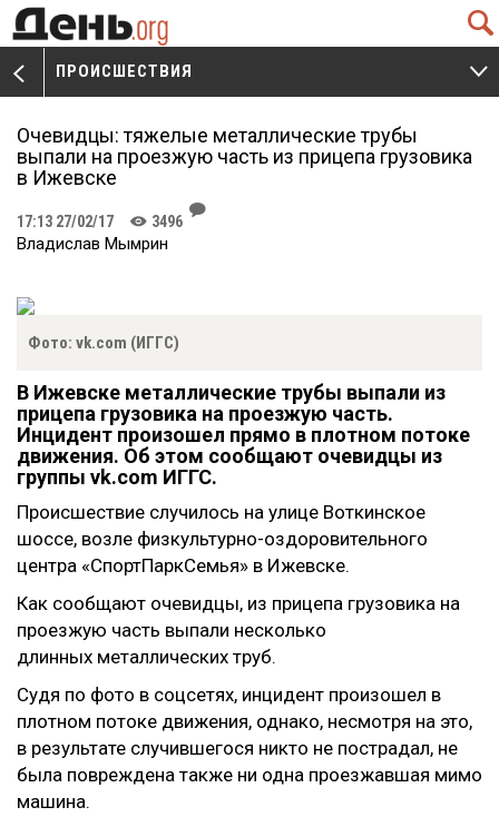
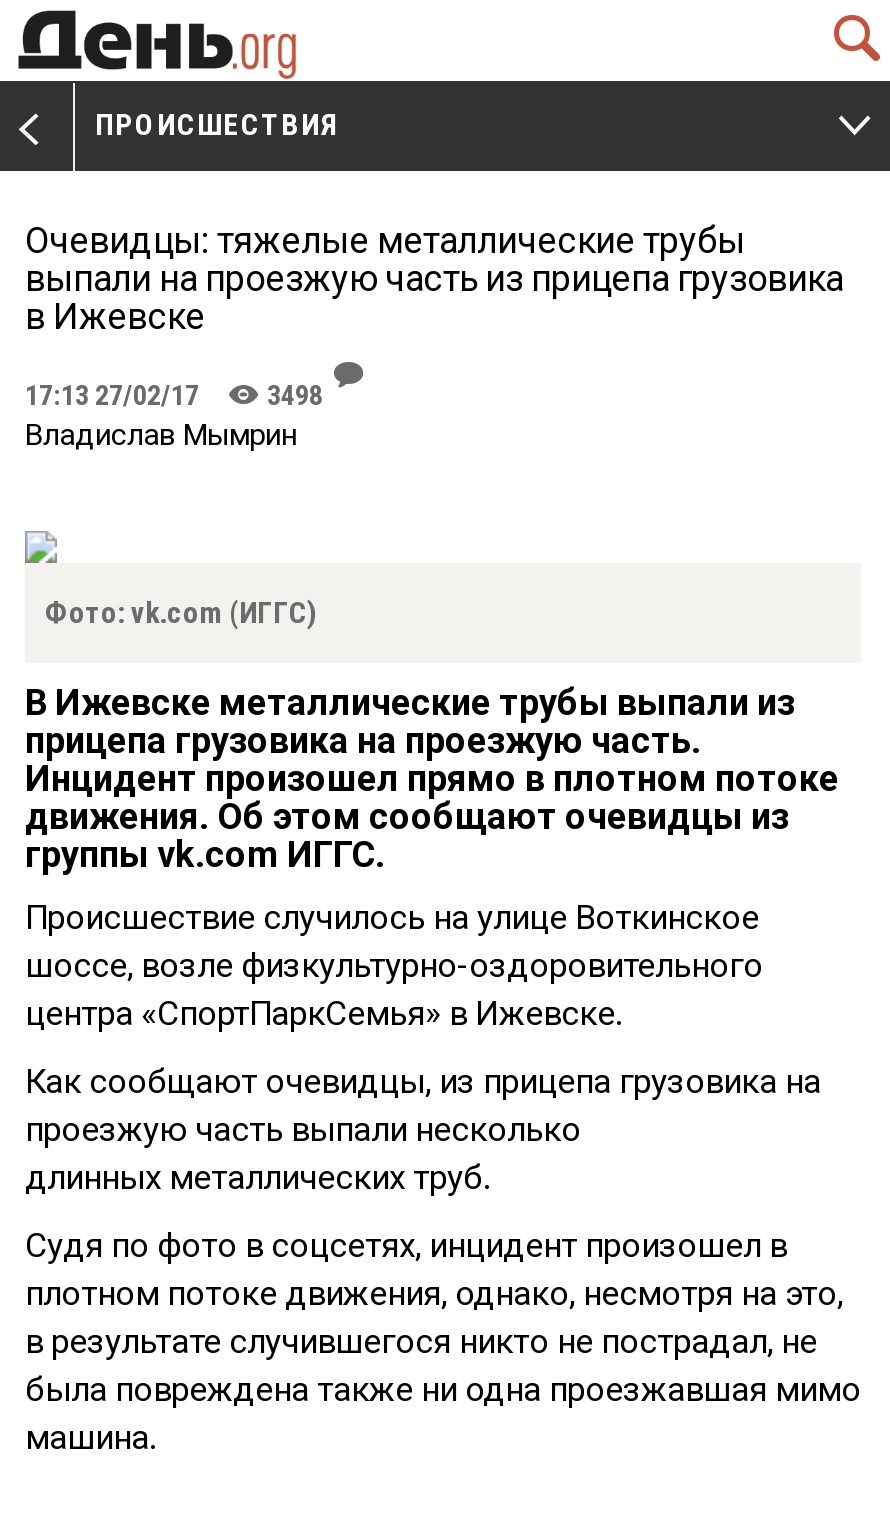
- 17:13 27/02/17 K 3496
+ 17:13 27/02/17 K 3498
